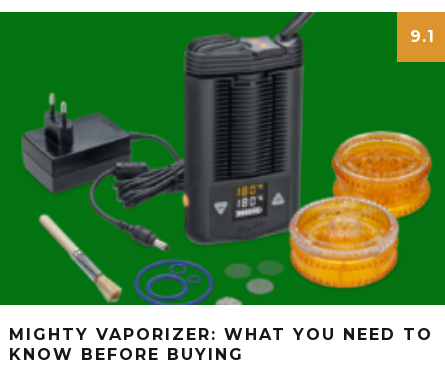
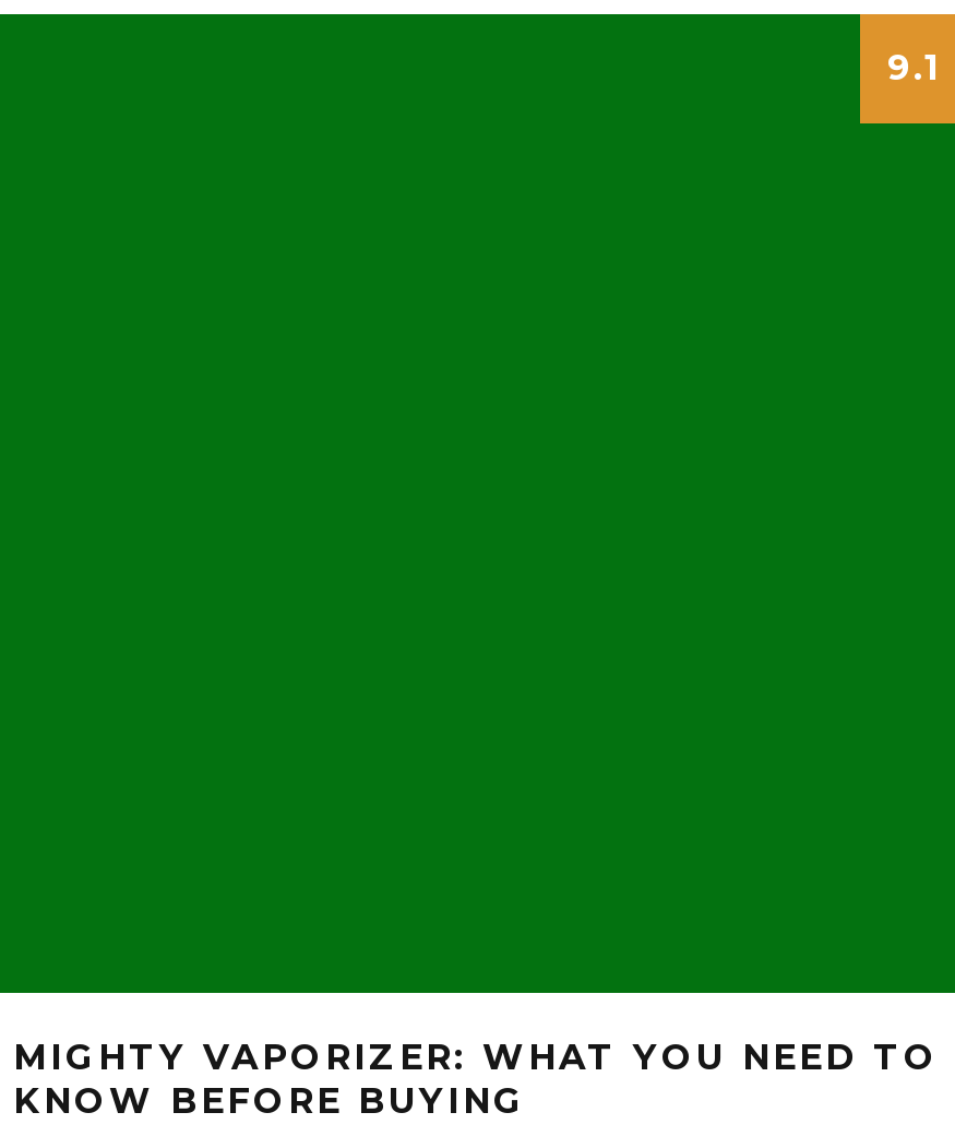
- [image]
